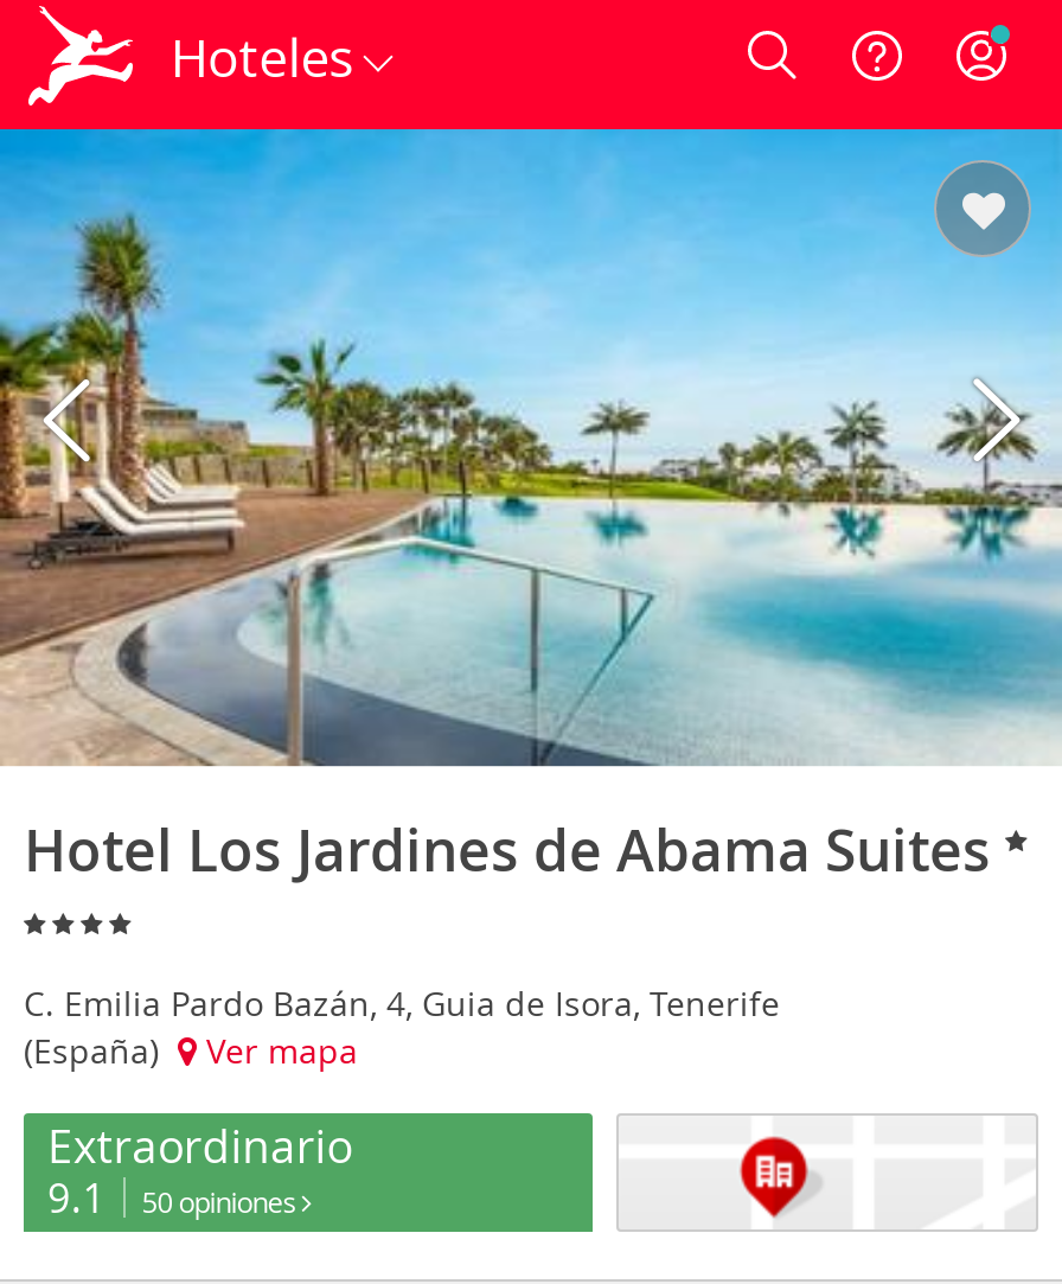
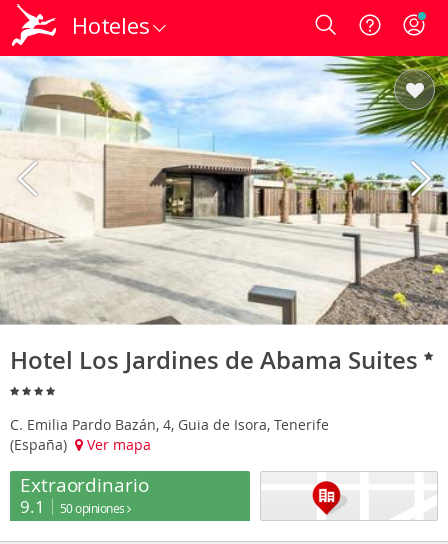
- [image]
+ [image]
